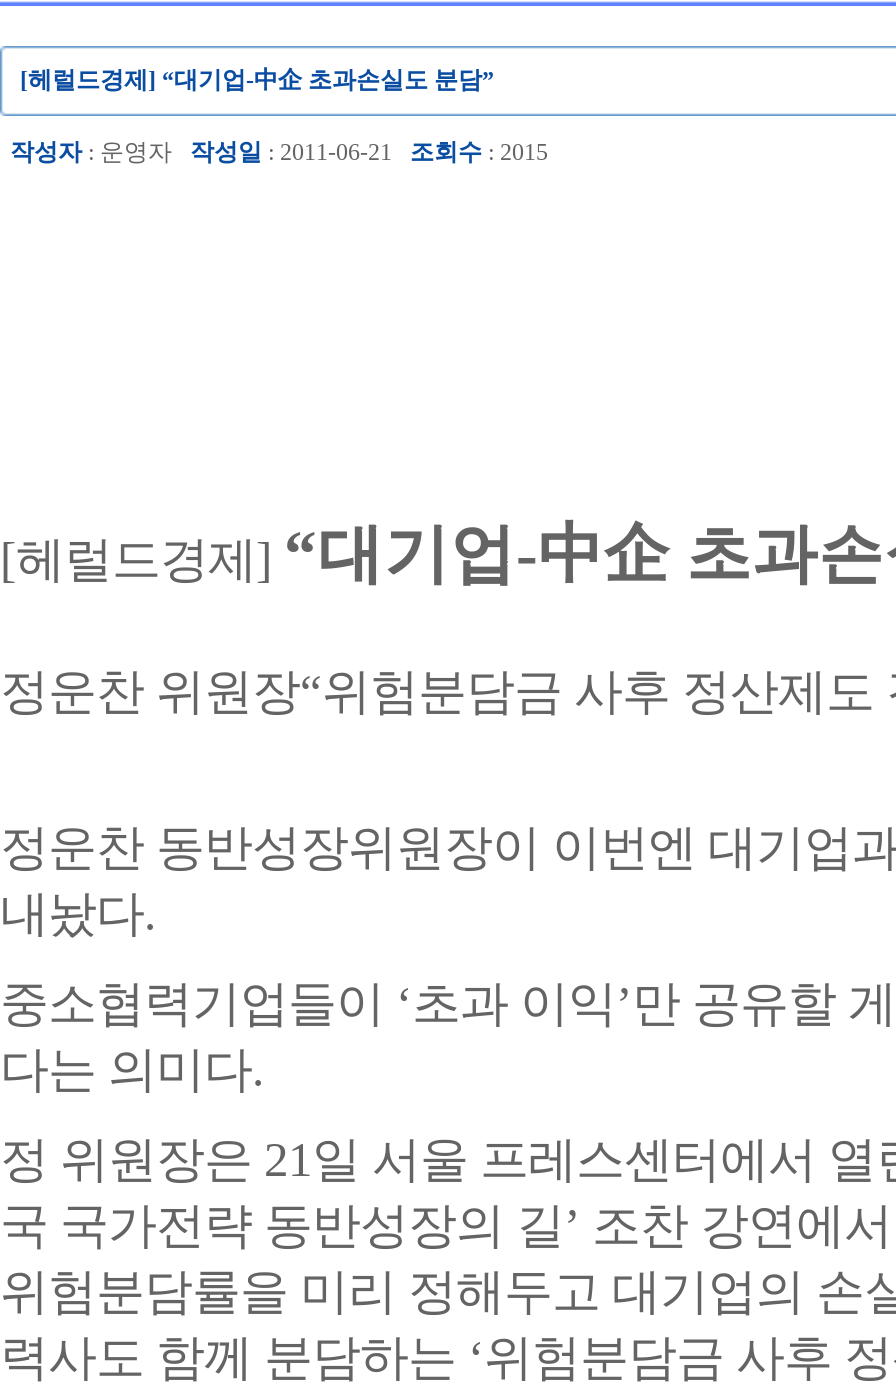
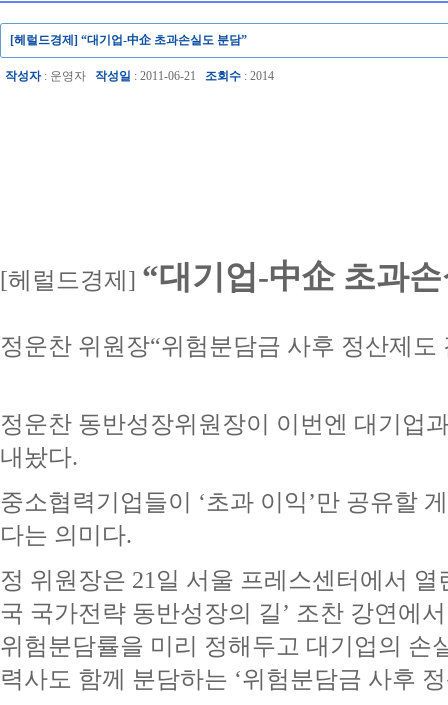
- 작성자: 운영자 작성일: 2011-06-21 조회수: 2015
+ 작성자: 운영자 작성일: 2011-06-21 조회수: 2014
